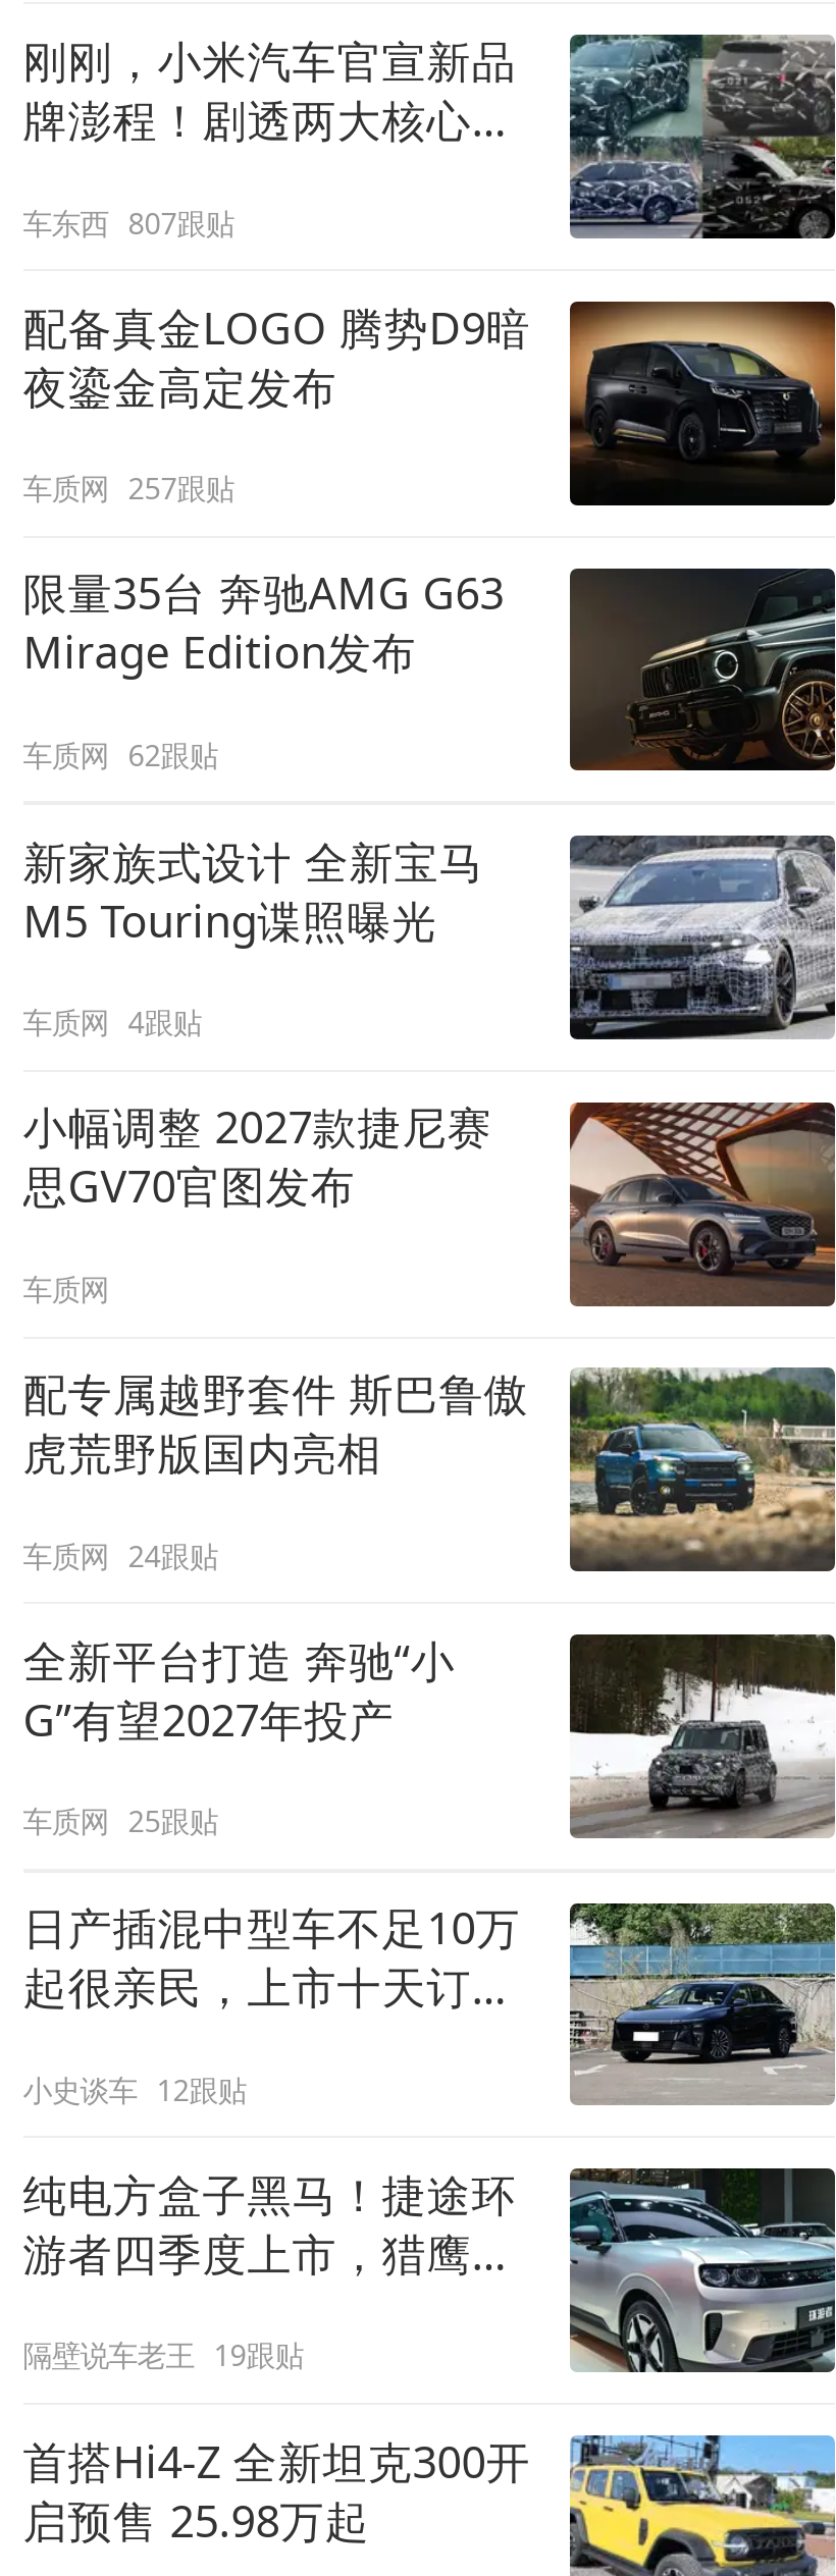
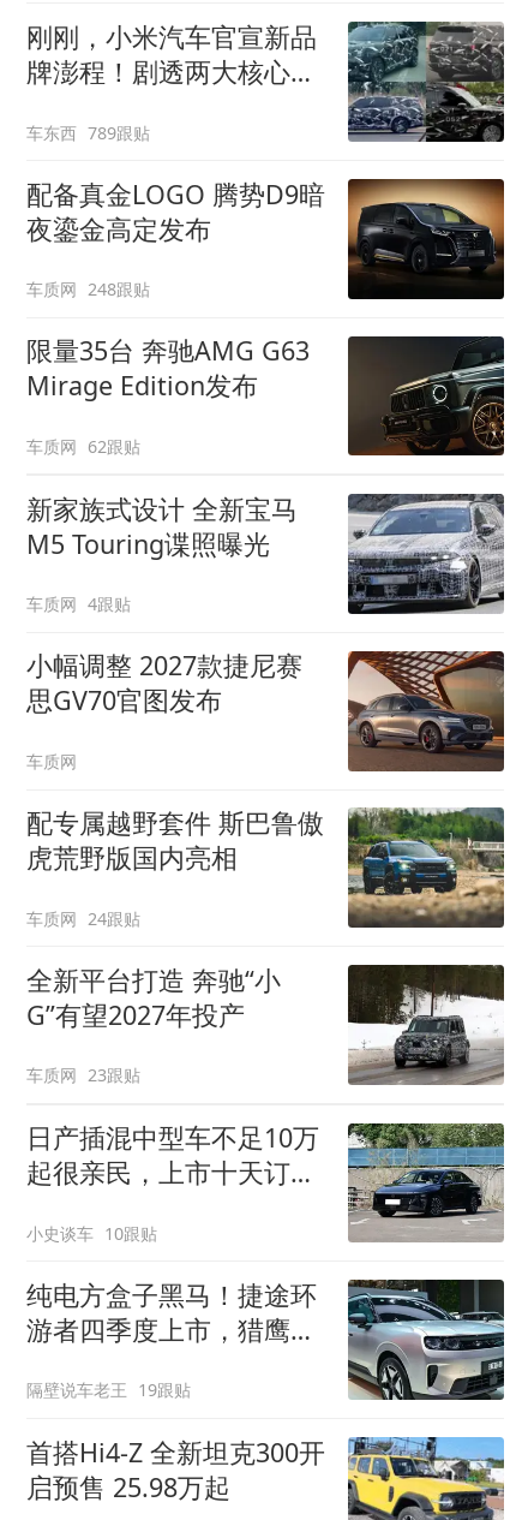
- 车东西 807跟贴
+ 车东西 789跟贴

- 车质网 257跟贴
+ 车质网 248跟贴

- 车质网 25跟贴
+ 车质网 23跟贴

- 小史谈车 12跟贴
+ 小史谈车 10跟贴
